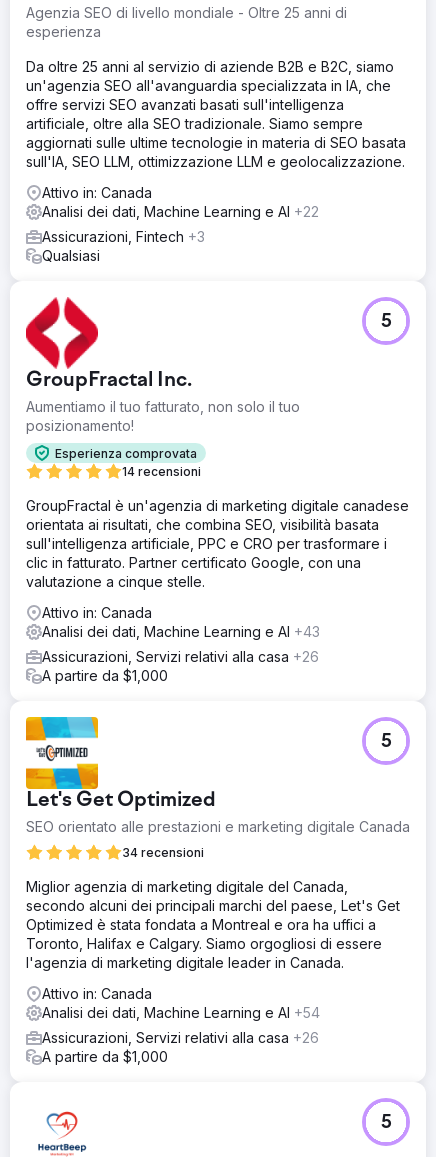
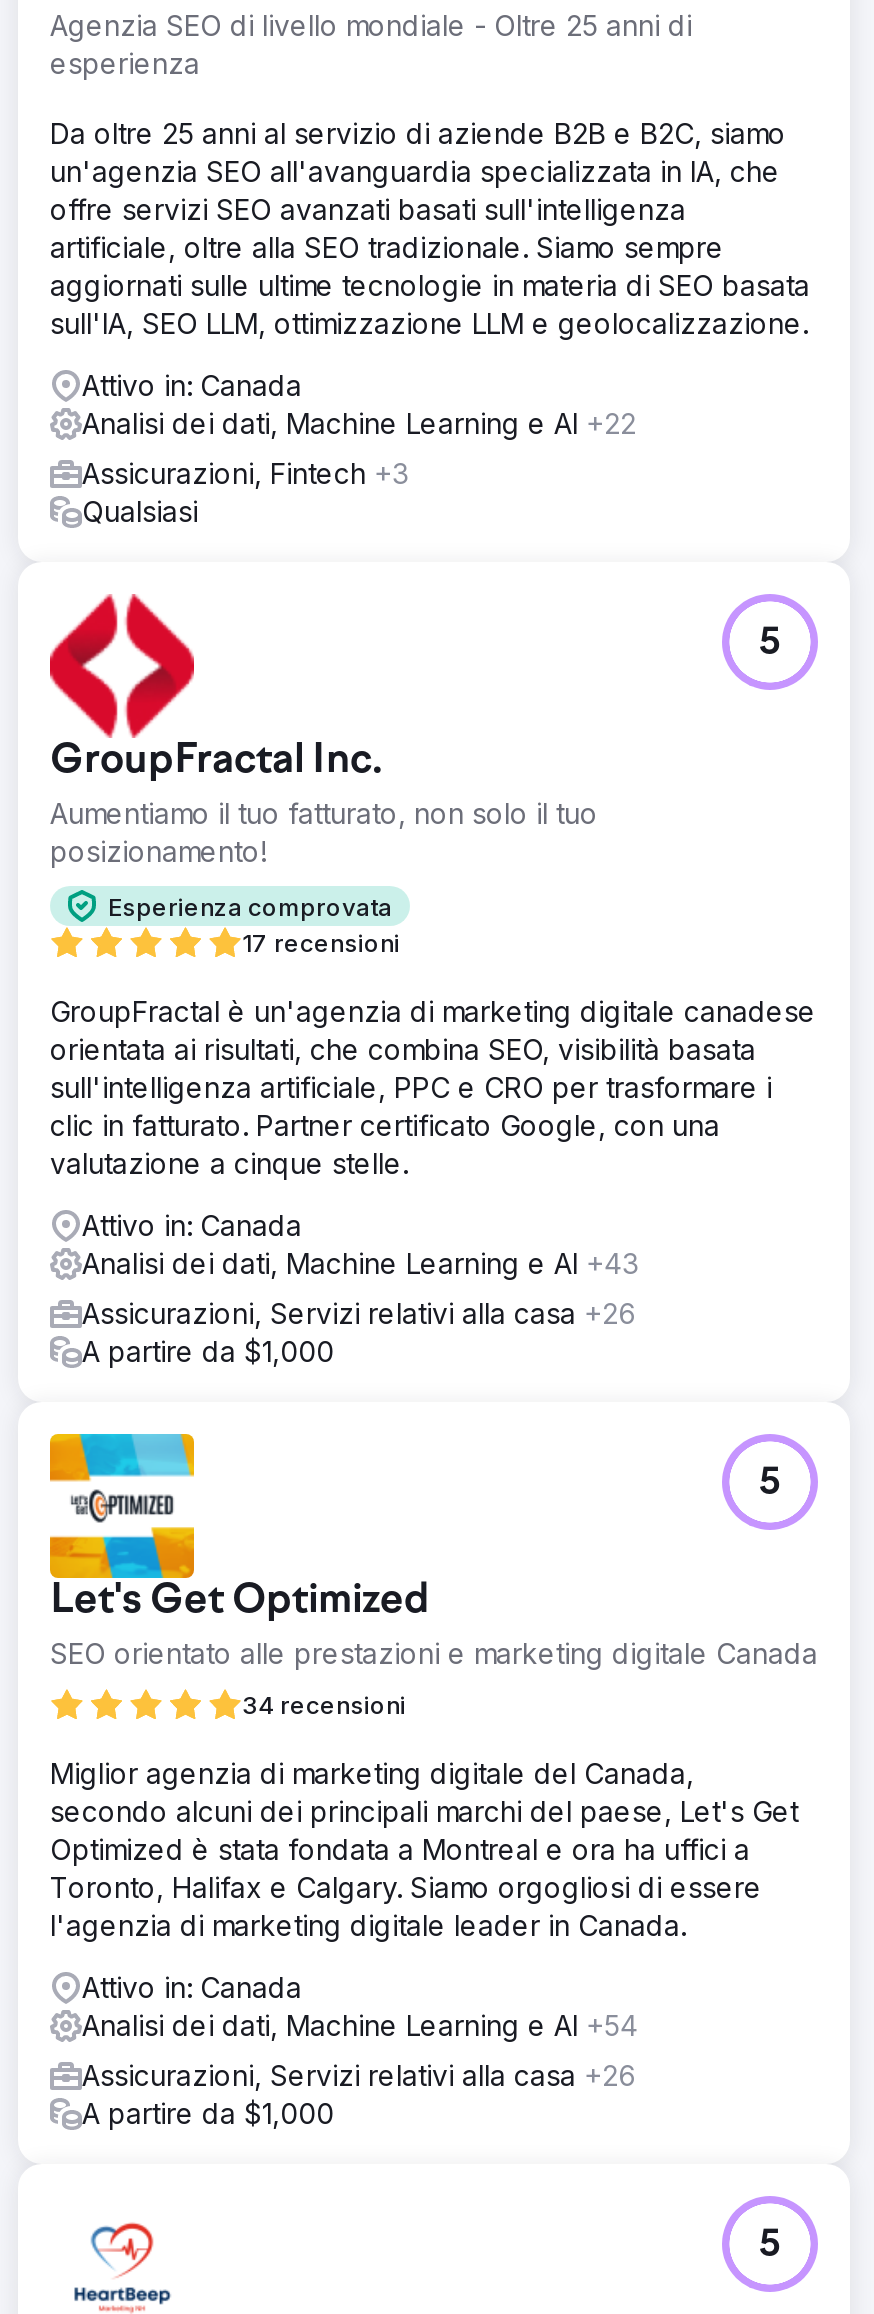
- 14 recensioni
+ 17 recensioni
